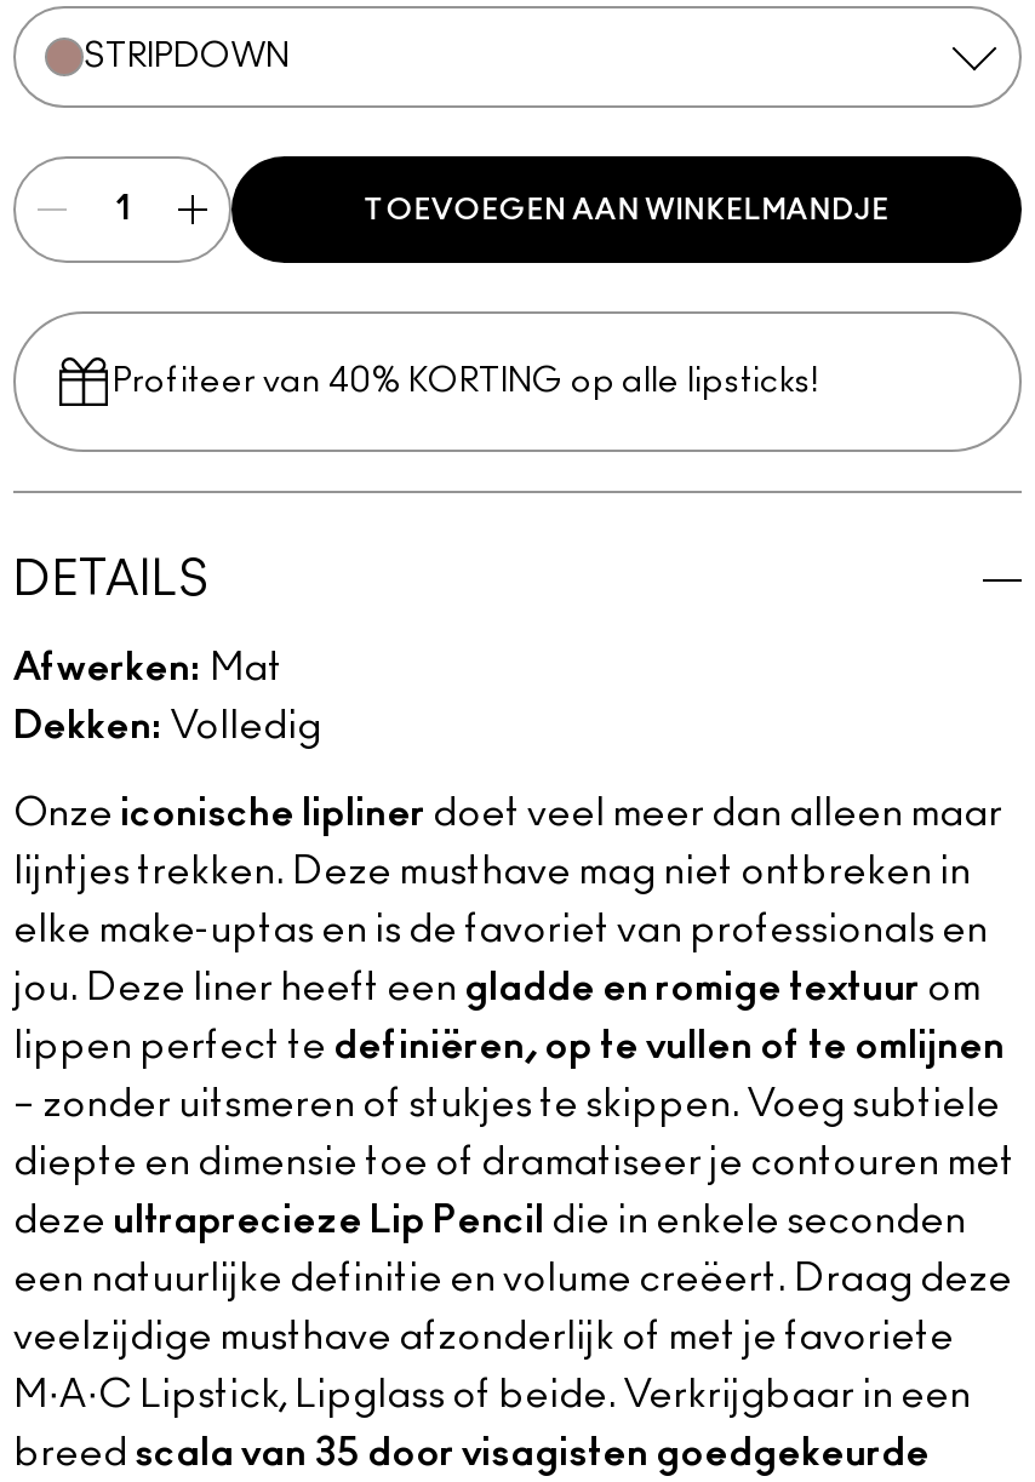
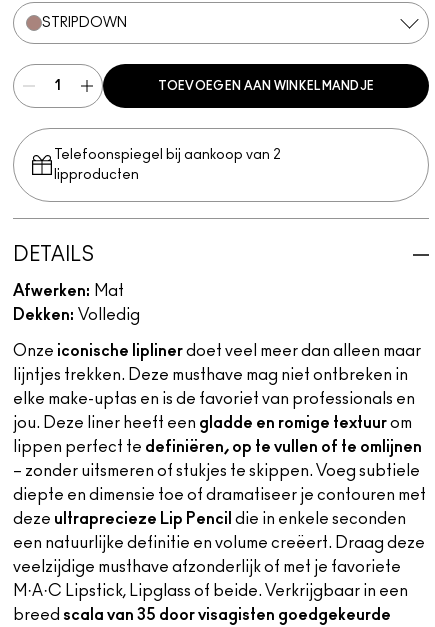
- Profiteer van 40% KORTING op alle lipsticks!
+ Telefoonspiegel bij aankoop van 2
+ lipproducten
